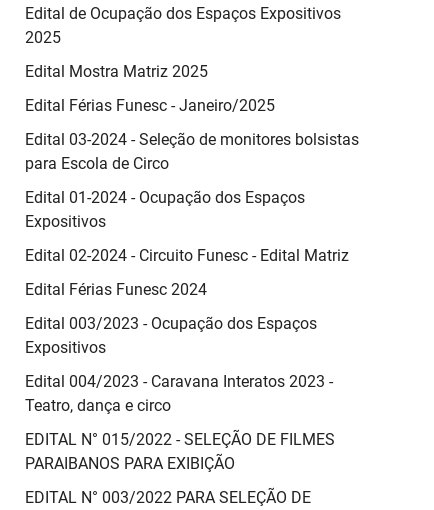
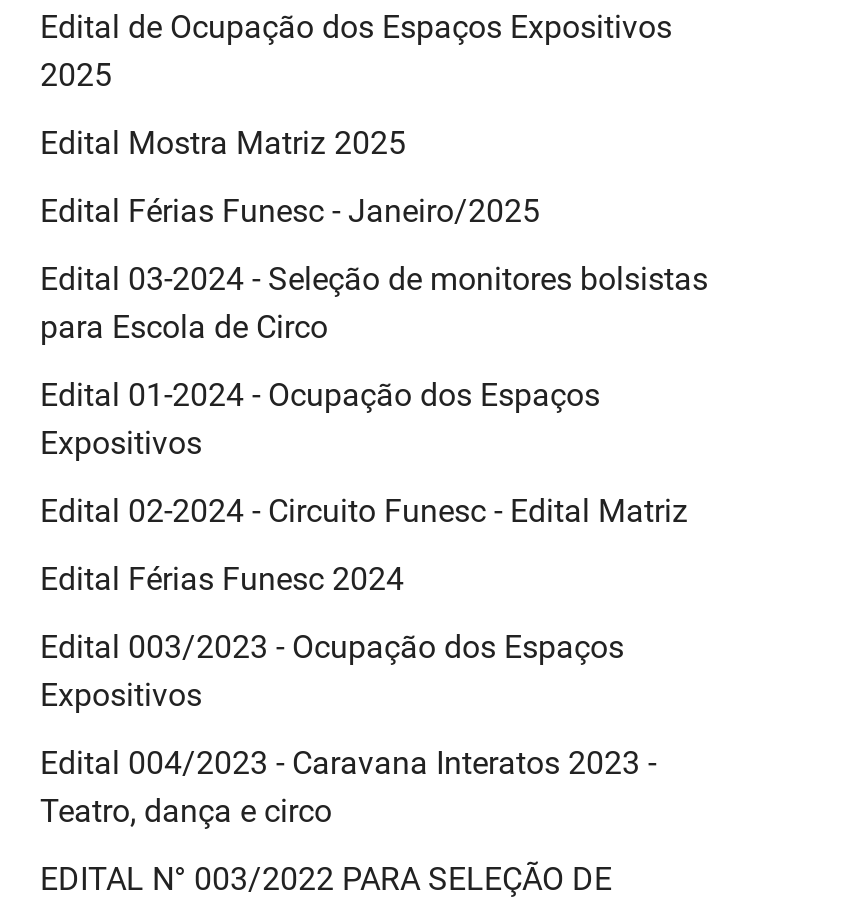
- EDITAL N° 015/2022 - SELEÇÃO DE FILMES
- PARAIBANOS PARA EXIBIÇÃO
